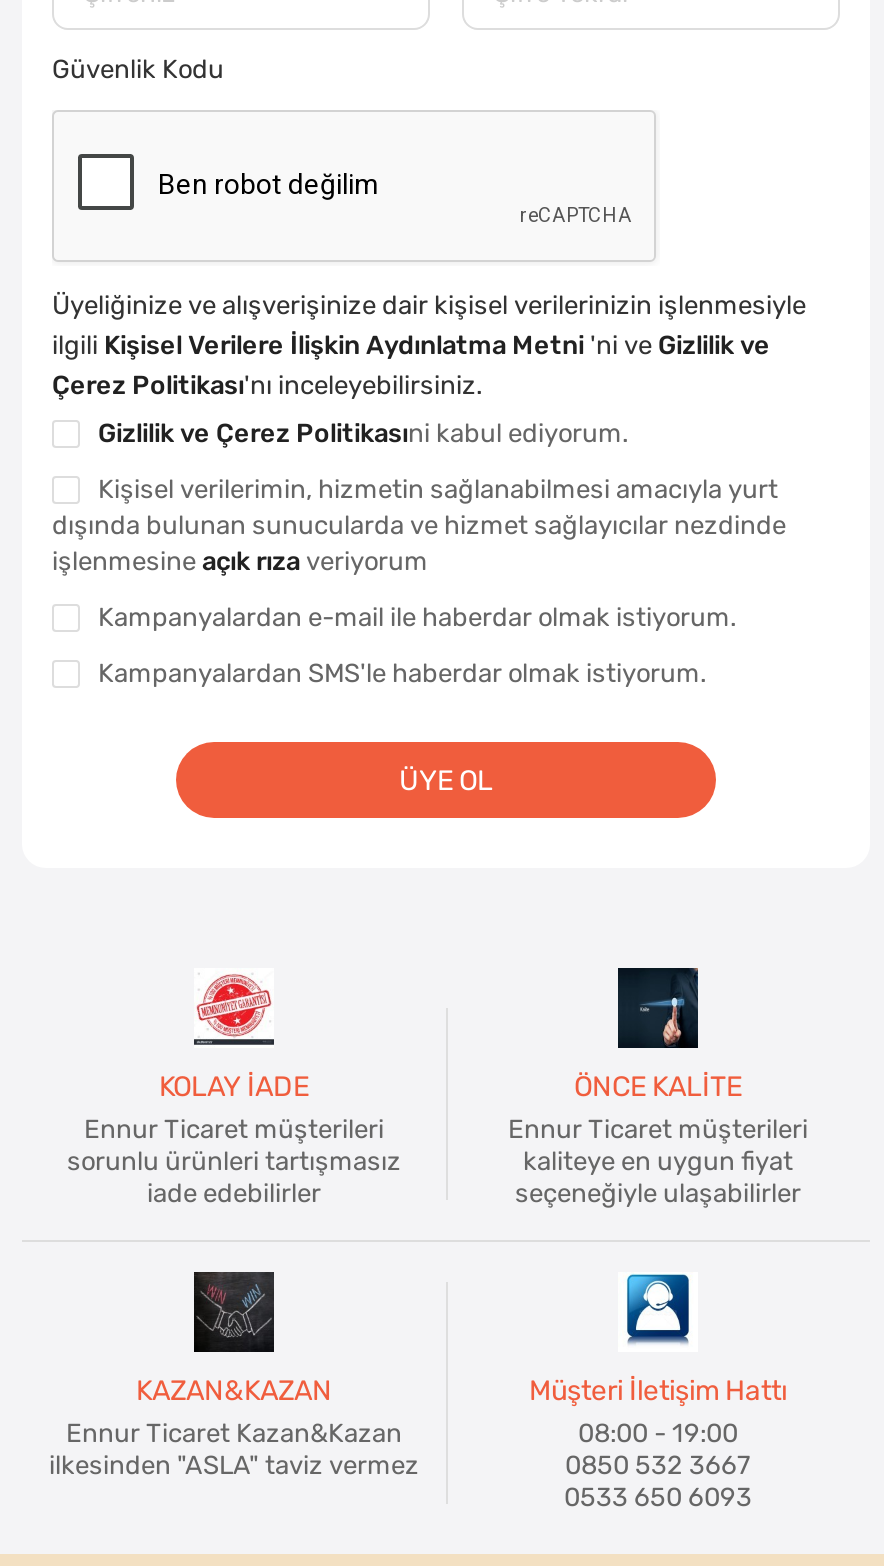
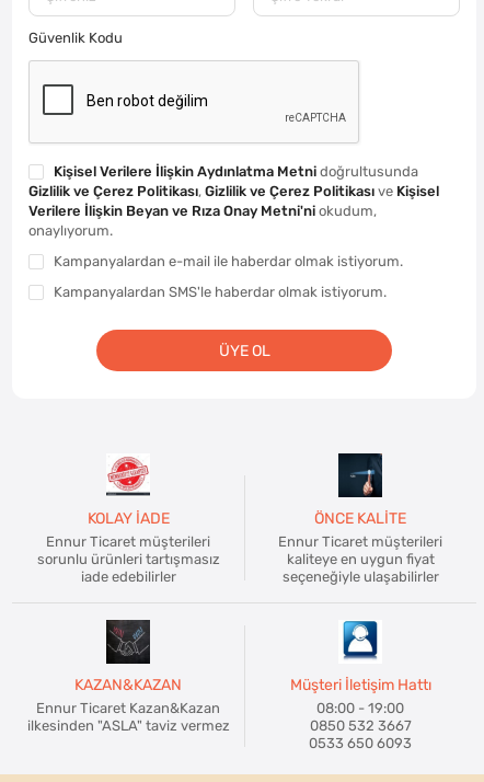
- Üyeliğinize ve alışverişinize dair kişisel verilerinizin işlenmesiyle
- ilgili Kişisel Verilere İlişkin Aydınlatma Metni 'ni ve Gizlilik ve
- Çerez Politikası'nı inceleyebilirsiniz.
- Gizlilik ve Çerez Politikasıni kabul ediyorum.
- Kişisel verilerimin, hizmetin sağlanabilmesi amacıyla yurt
- dışında bulunan sunucularda ve hizmet sağlayıcılar nezdinde
- işlenmesine açık rıza veriyorum
+ Kişisel Verilere İlişkin Aydınlatma Metni doğrultusunda
+ Gizlilik ve Çerez Politikası, Gizlilik ve Çerez Politikası ve Kişisel
+ Verilere İlişkin Beyan ve Rıza Onay Metni'ni okudum,
+ onaylıyorum.
